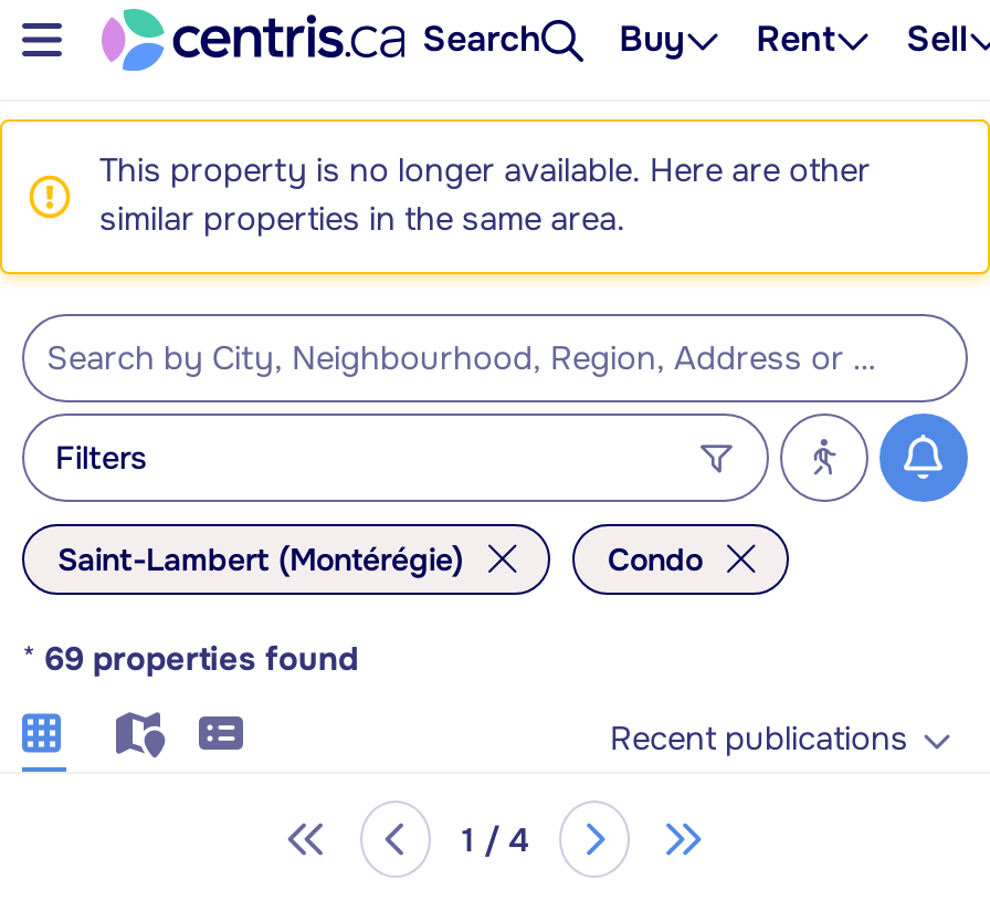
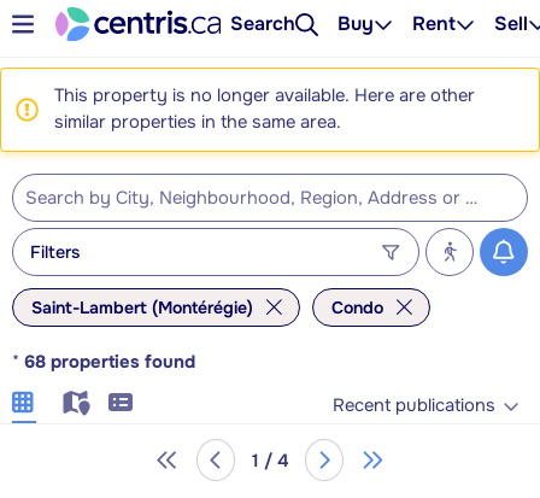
- * 69 properties found
+ * 68 properties found
